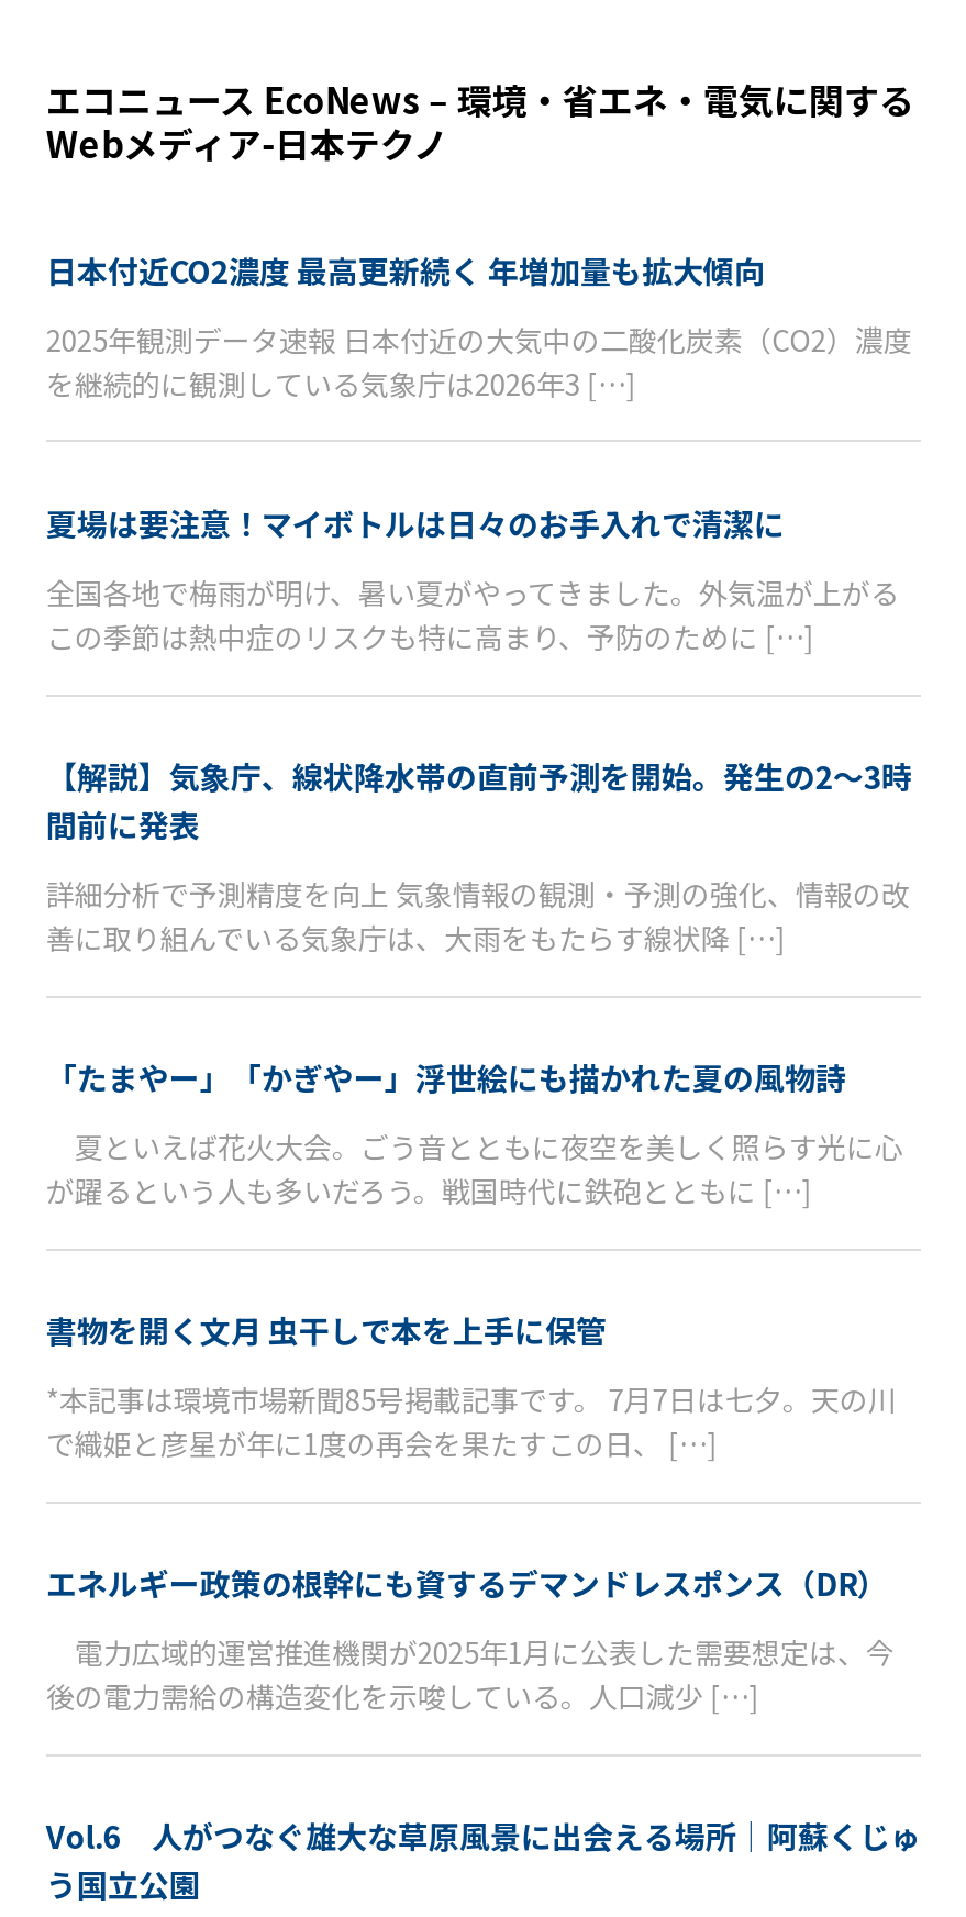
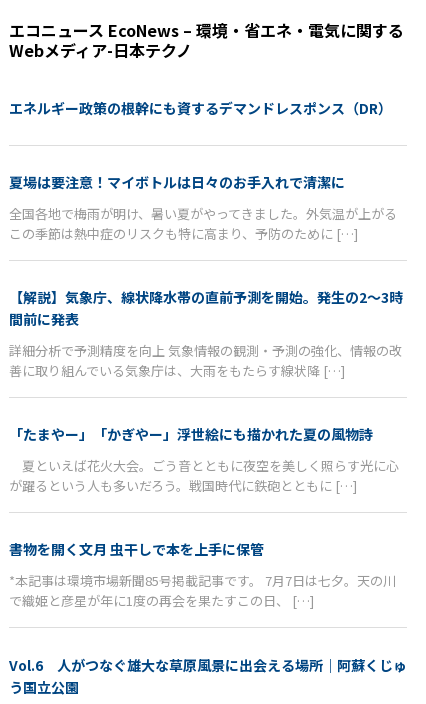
- 日本付近CO2濃度 最高更新続く 年増加量も拡大傾向
- 2025年観測データ速報 日本付近の大気中の二酸化炭素（CO2）濃度
- を継続的に観測している気象庁は2026年3 […]

moved up: エネルギー政策の根幹にも資するデマンドレスポンス（DR）

- 電力広域的運営推進機関が2025年1月に公表した需要想定は、今
- 後の電力需給の構造変化を示唆している。人口減少 […]
